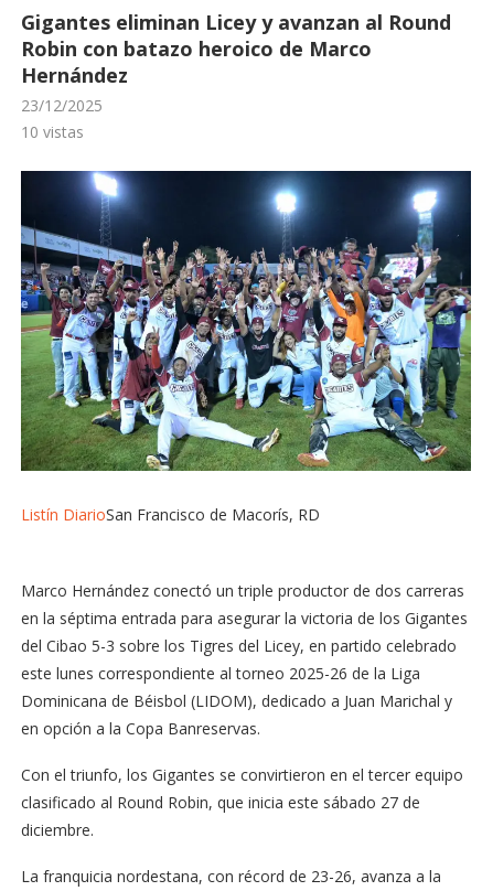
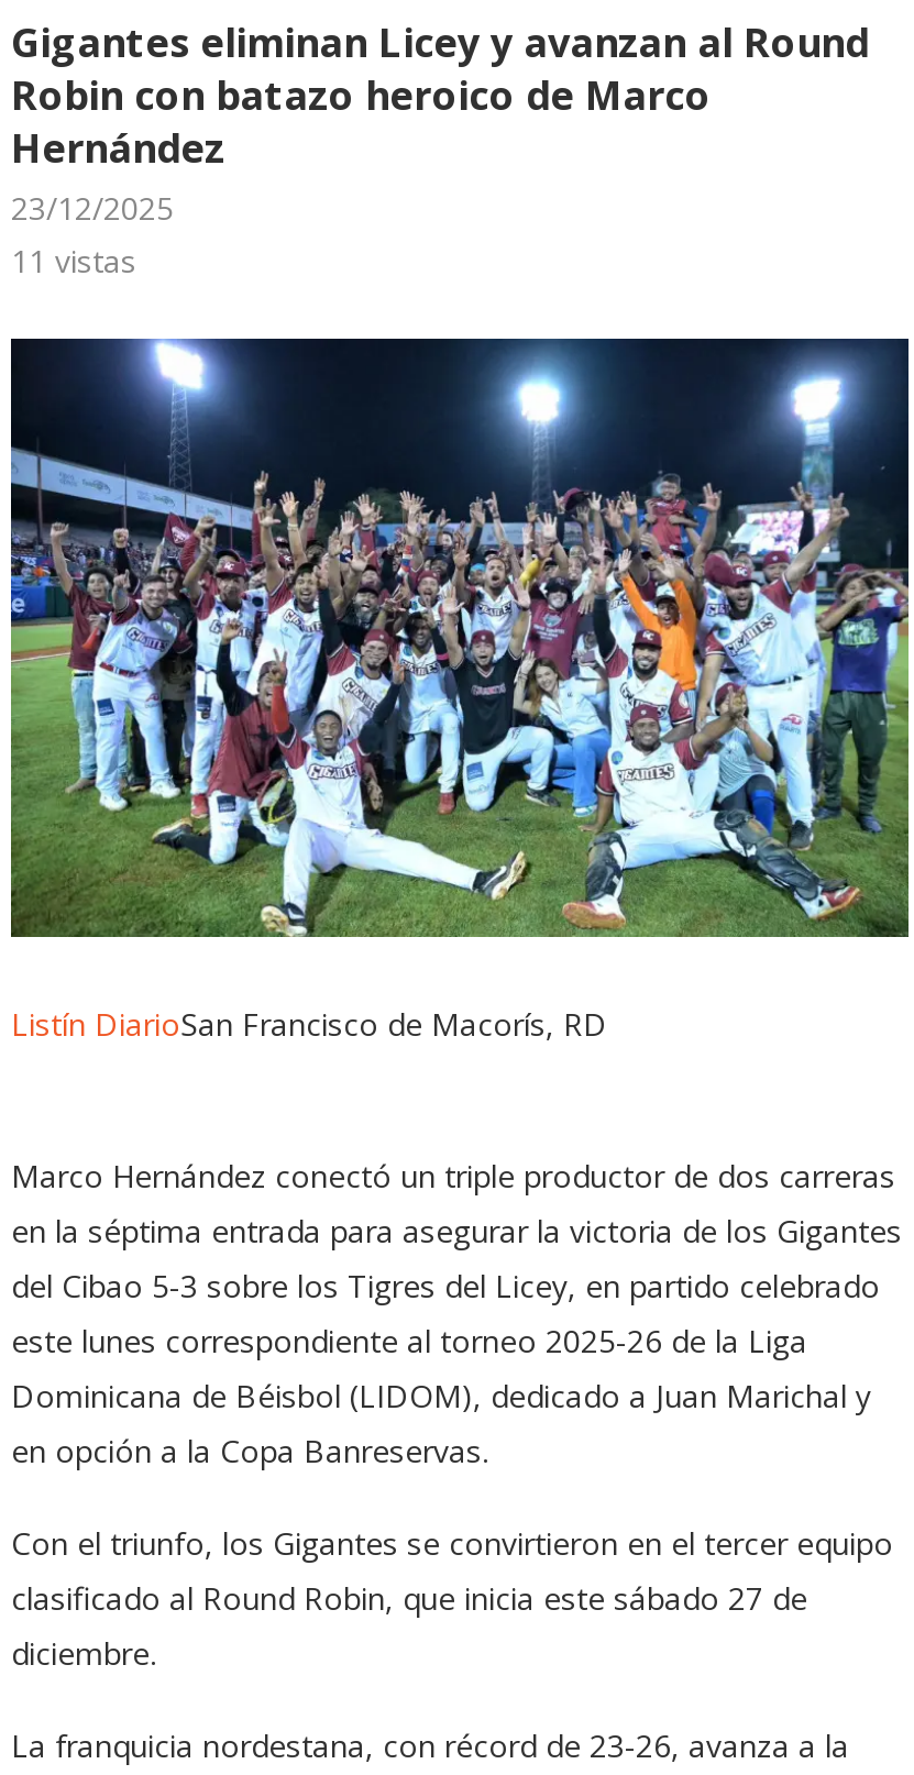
- 10 vistas
+ 11 vistas
